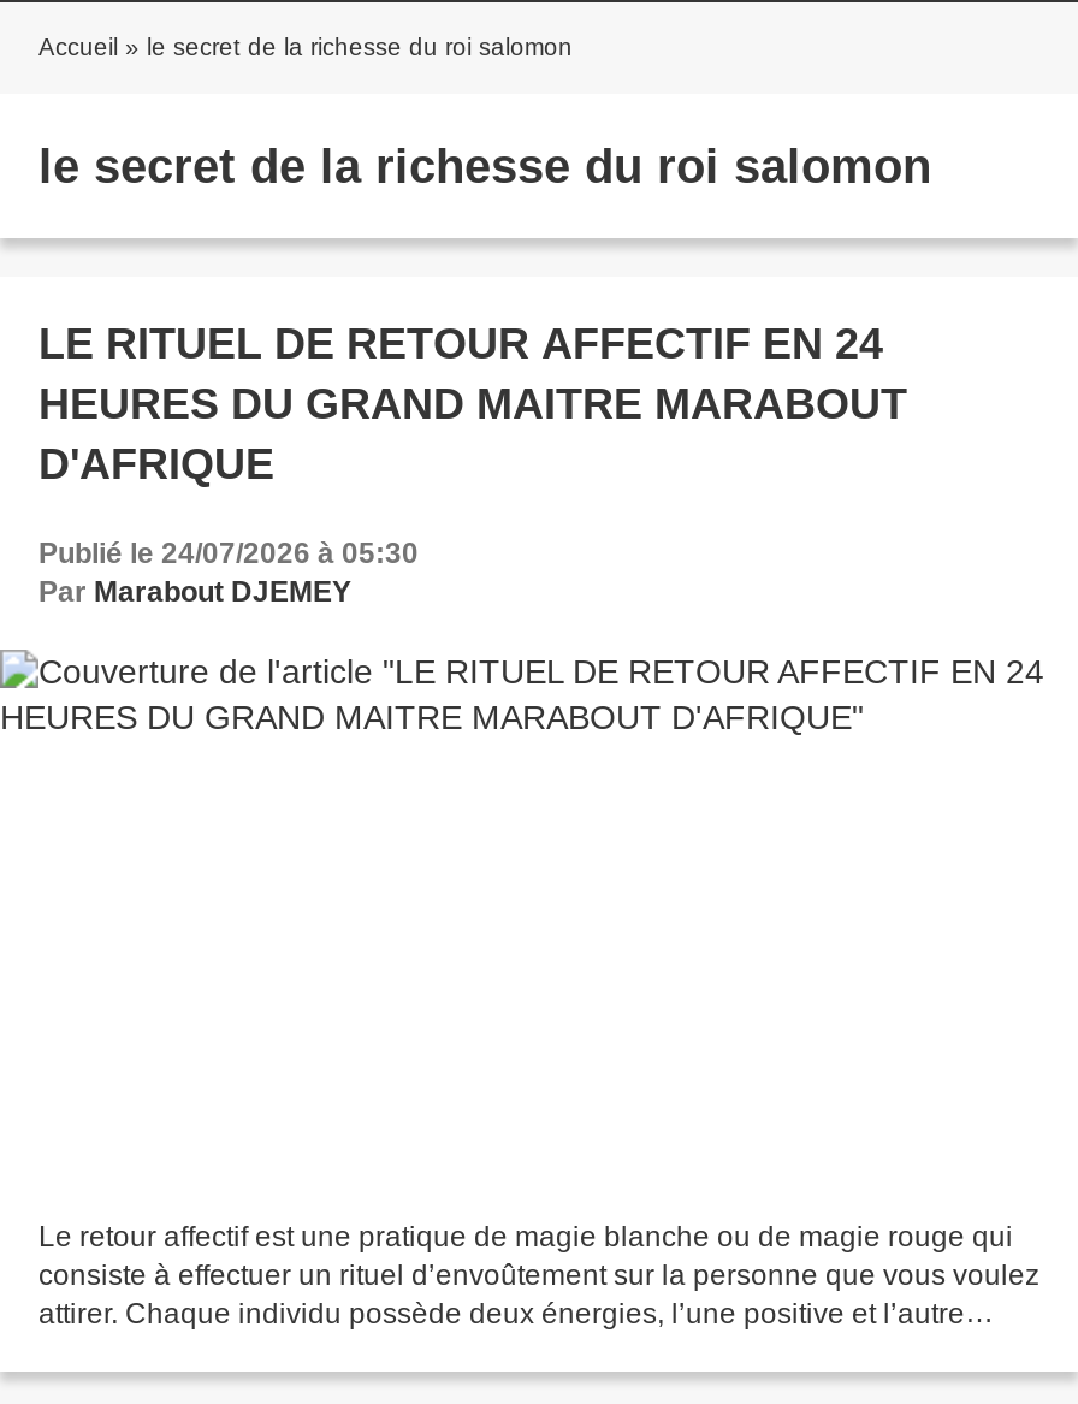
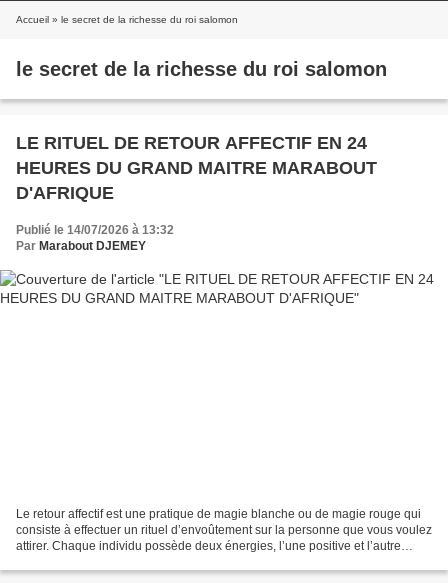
- Publié le 24/07/2026 à 05:30
+ Publié le 14/07/2026 à 13:32
